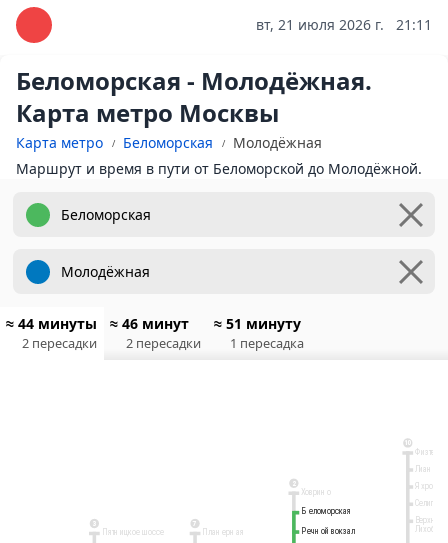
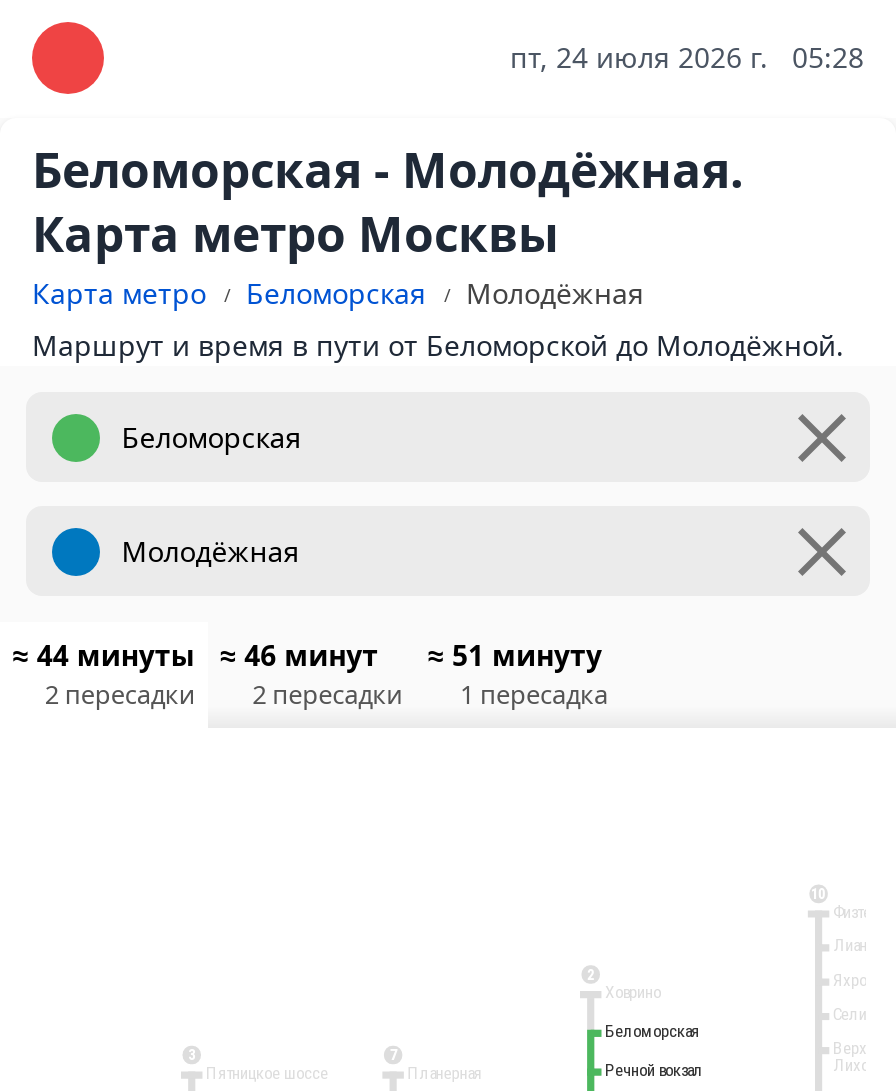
- вт, 21 июля 2026 г.
+ пт, 24 июля 2026 г.

- 21:11
+ 05:28
